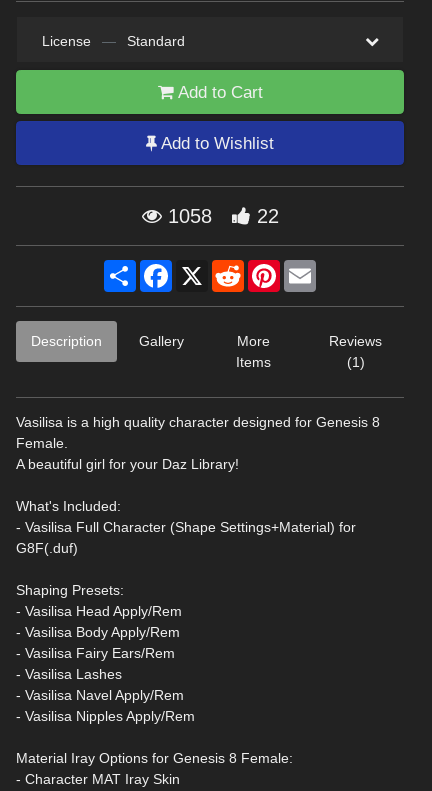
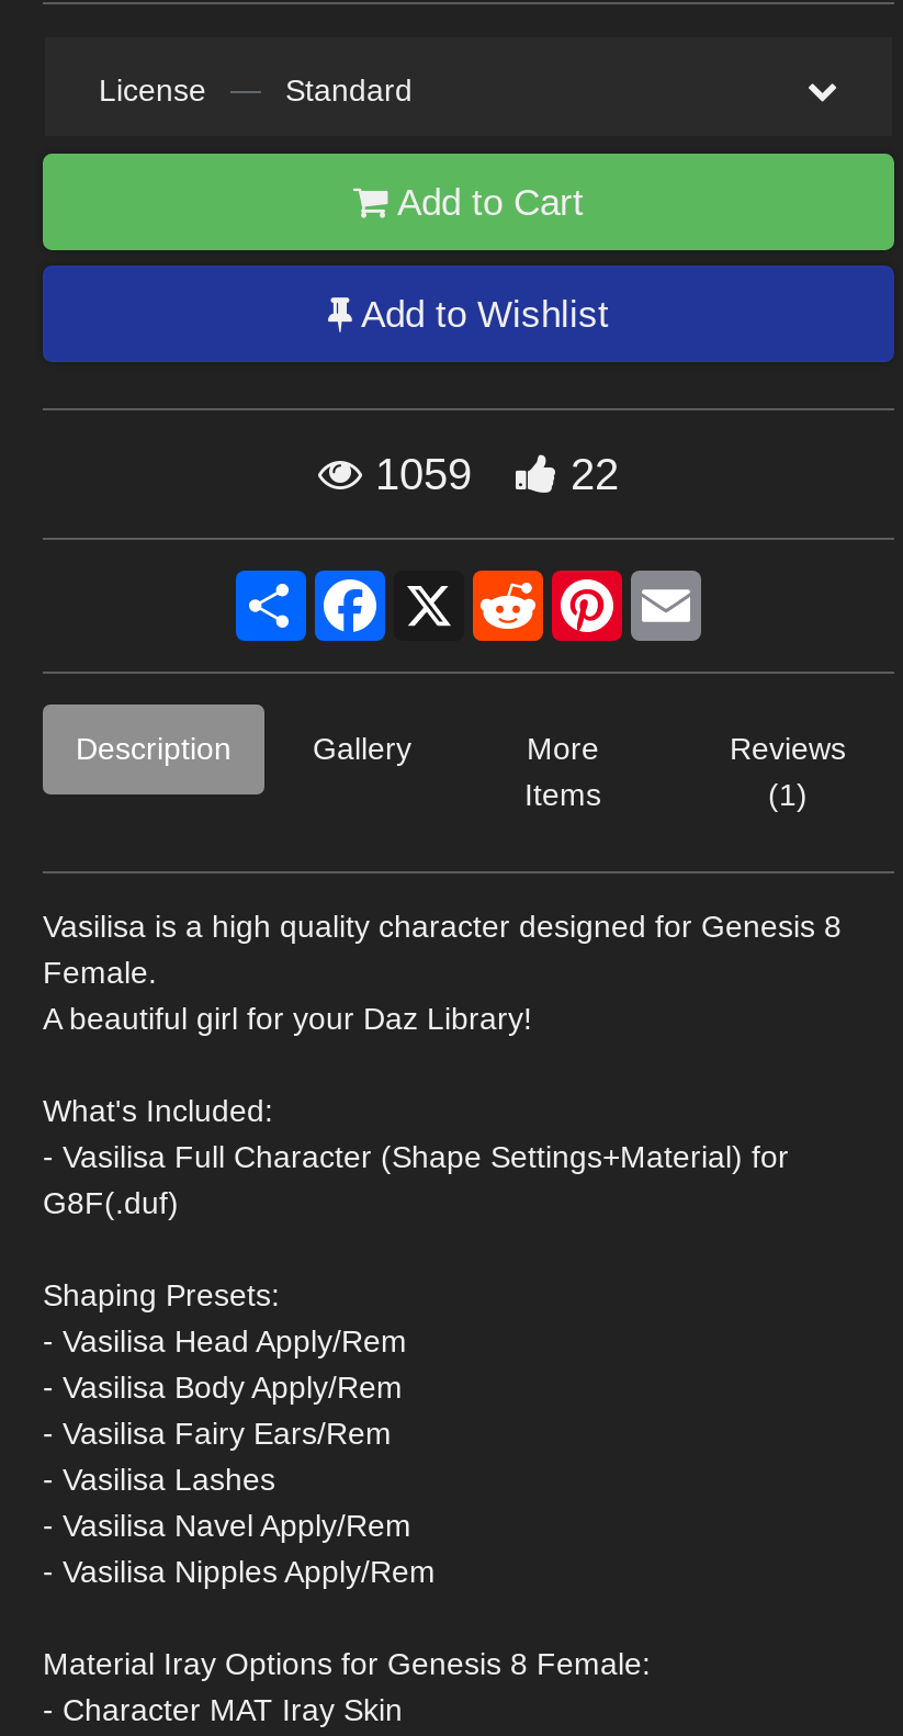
- 1058 22
+ 1059 22
